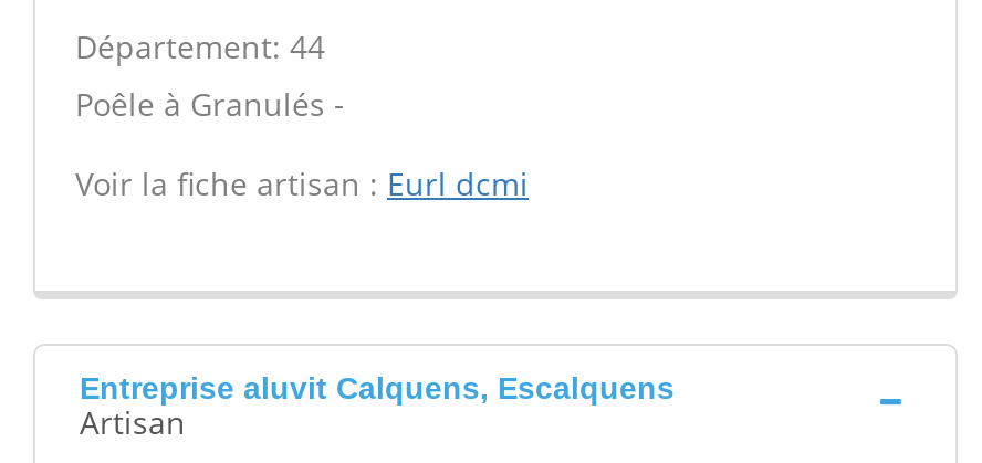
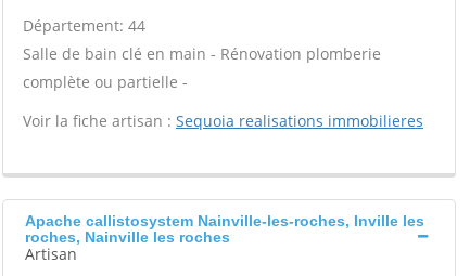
- Poêle à Granulés -
+ Salle de bain clé en main - Rénovation plomberie
+ complète ou partielle -

- Voir la fiche artisan : Eurl dcmi
+ Voir la fiche artisan : Sequoia realisations immobilieres

- Entreprise aluvit Calquens, Escalquens
+ Apache callistosystem Nainville-les-roches, Inville les
+ roches, Nainville les roches
